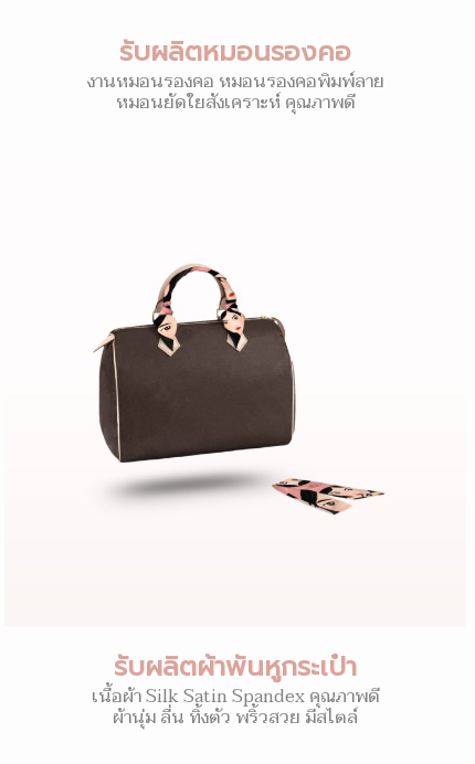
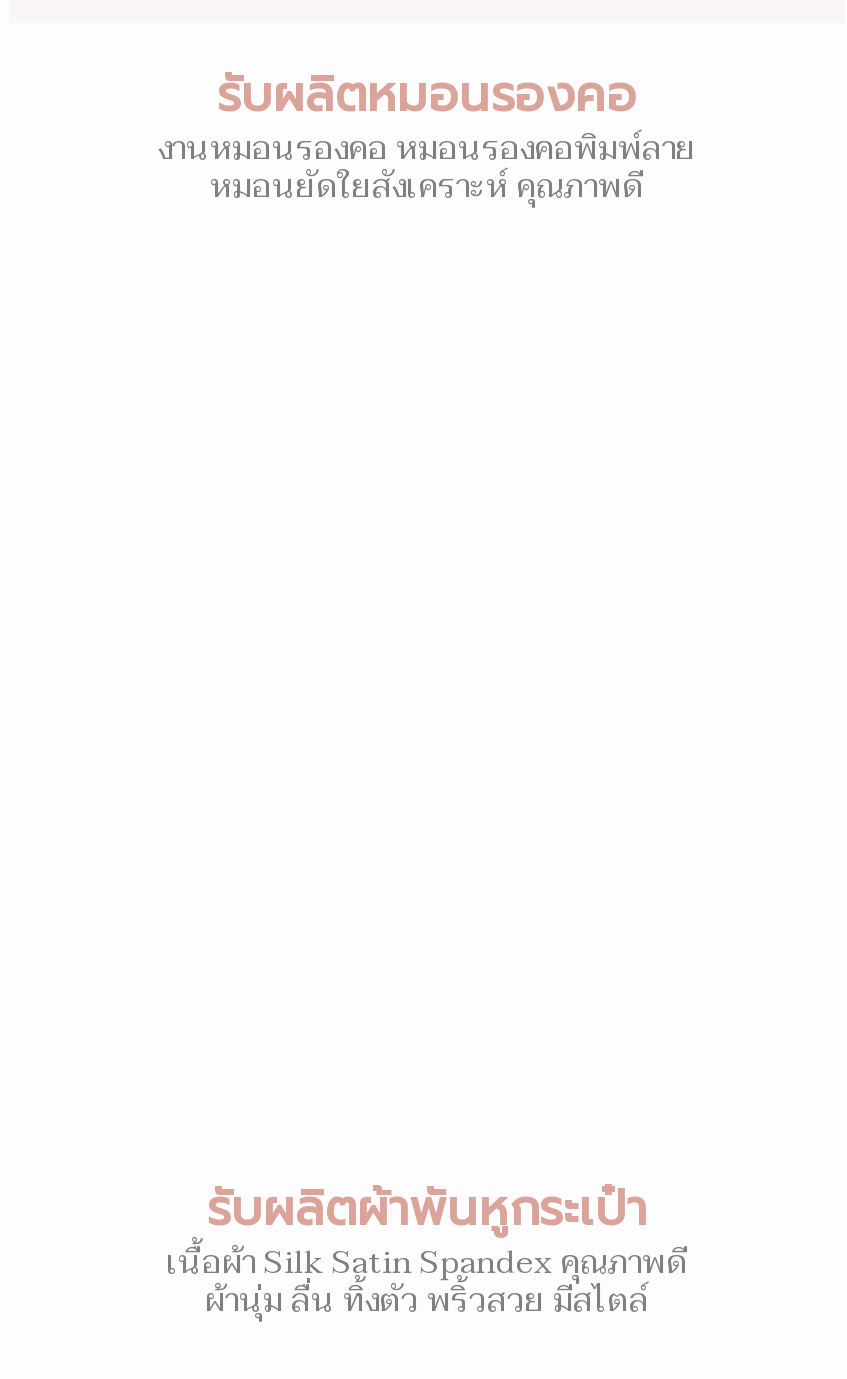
- [image]
